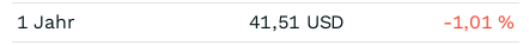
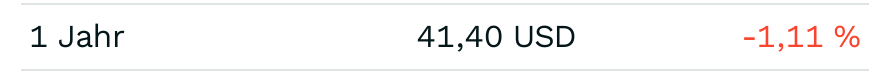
- 41,51 USD
+ 41,40 USD

- -1,01%
+ -1,11%
